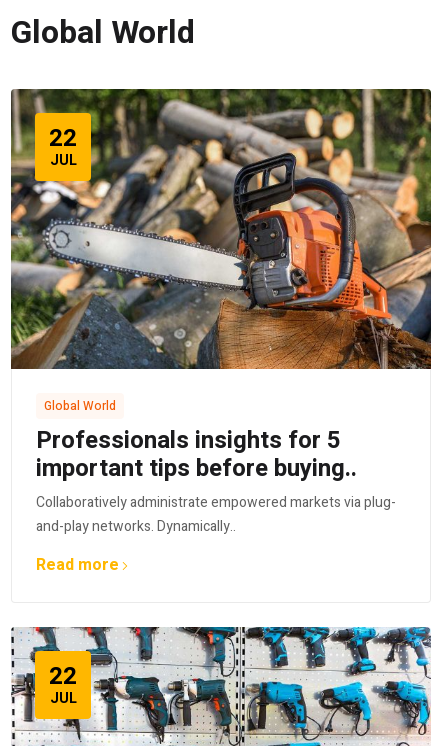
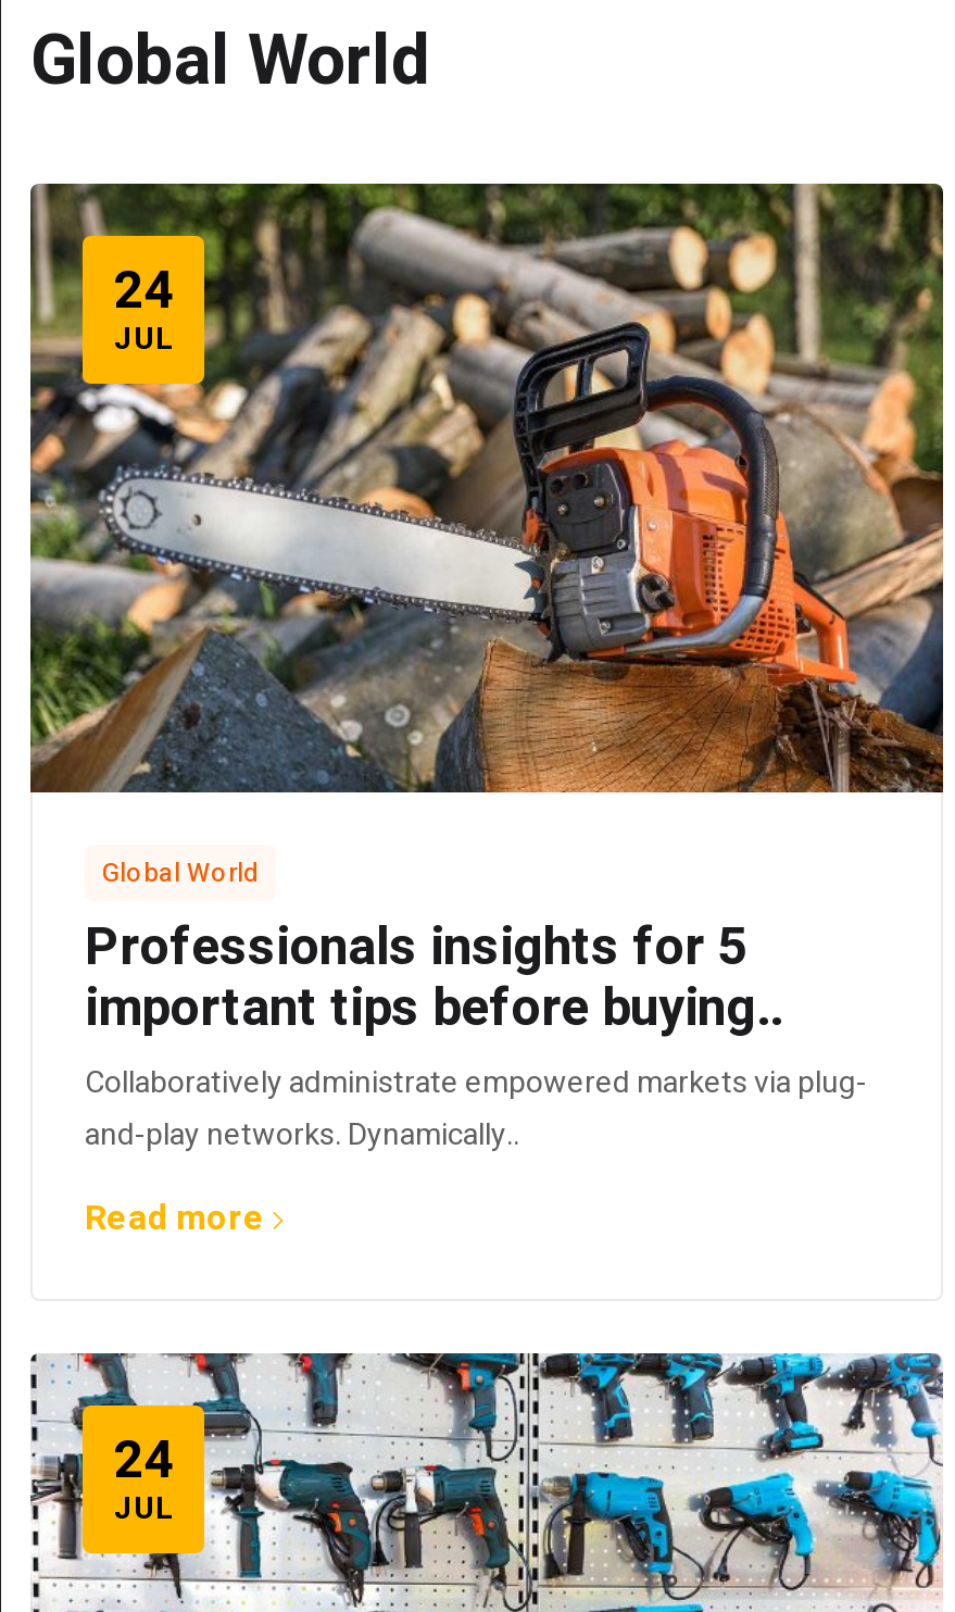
- 22
+ 24

- 22
+ 24
